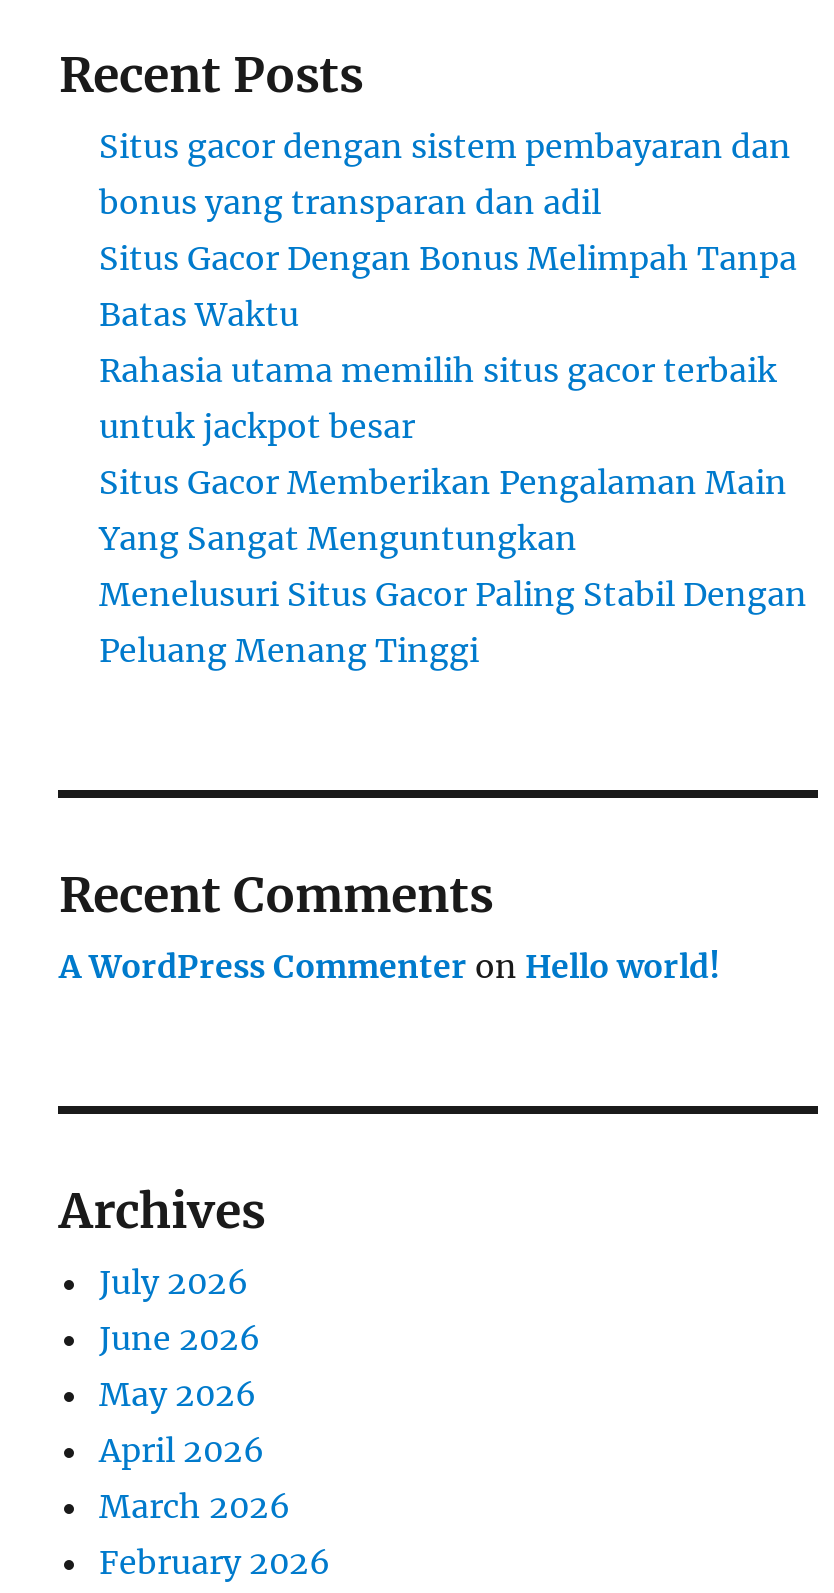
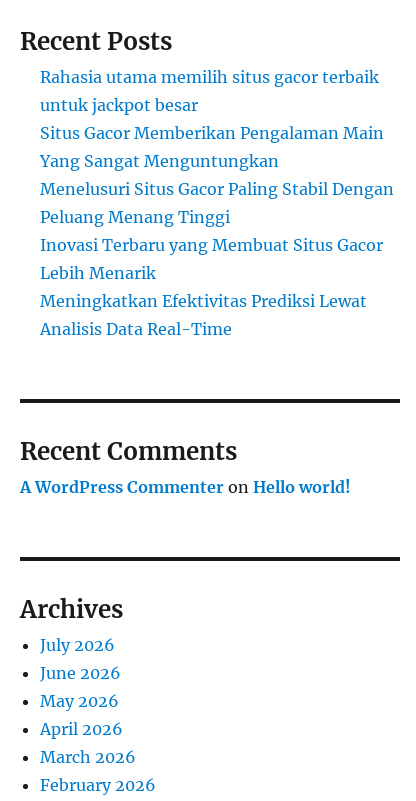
- Situs gacor dengan sistem pembayaran dan
- bonus yang transparan dan adil
- Situs Gacor Dengan Bonus Melimpah Tanpa
- Batas Waktu

moved up: Rahasia utama memilih situs gacor terbaik | untuk jackpot besar | Situs Gacor Memberikan Pengalaman Main | Yang Sangat Menguntungkan | Menelusuri Situs Gacor Paling Stabil Dengan | Peluang Menang Tinggi

+ Inovasi Terbaru yang Membuat Situs Gacor
+ Lebih Menarik
+ Meningkatkan Efektivitas Prediksi Lewat
+ Analisis Data Real-Time
